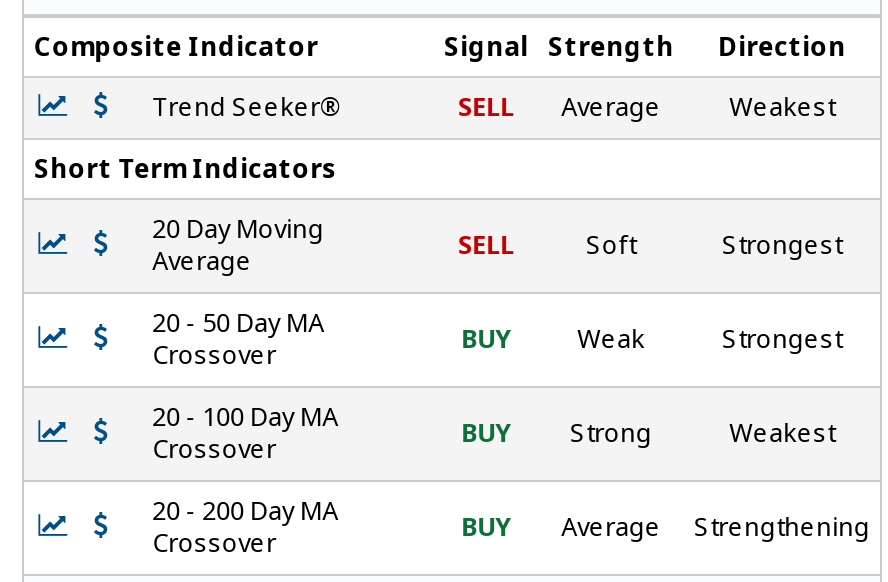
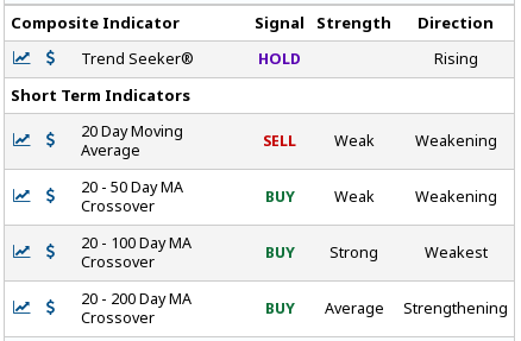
- SELL
- Average
- Weakest
+ HOLD
+ Rising

- Soft
- Strongest
+ Weak
+ Weakening

- Strongest
+ Weakening
